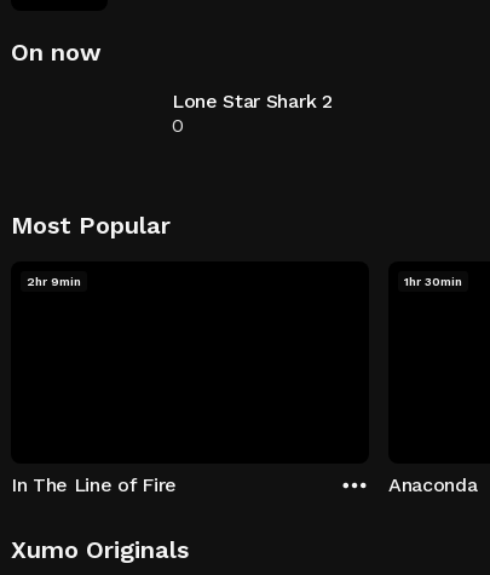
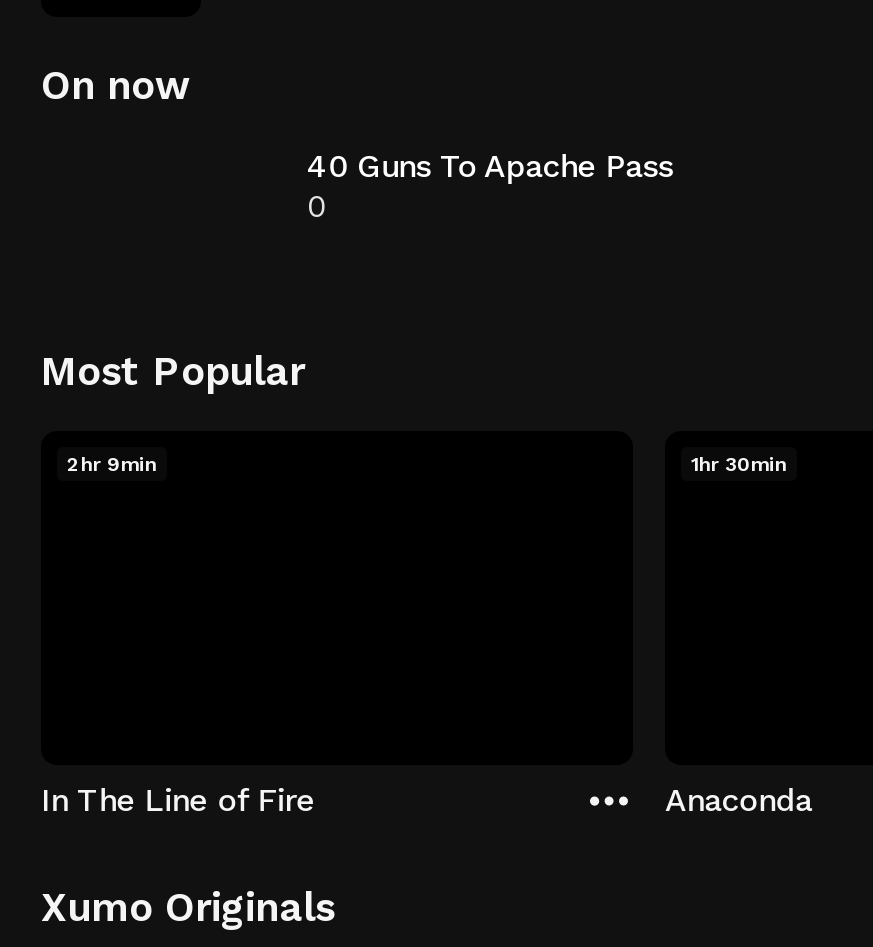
- Lone Star Shark 2
+ 40 Guns To Apache Pass
